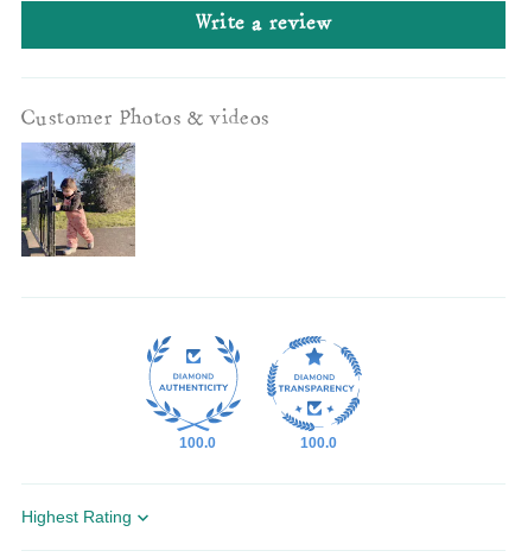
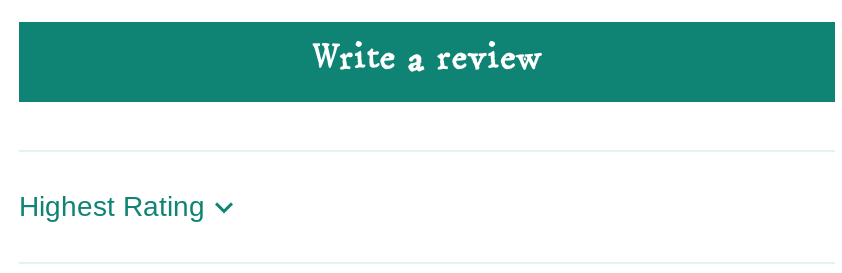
- Customer photos & videos

- [image]

- [image]
- 100.0
- 100.0

- [image]
